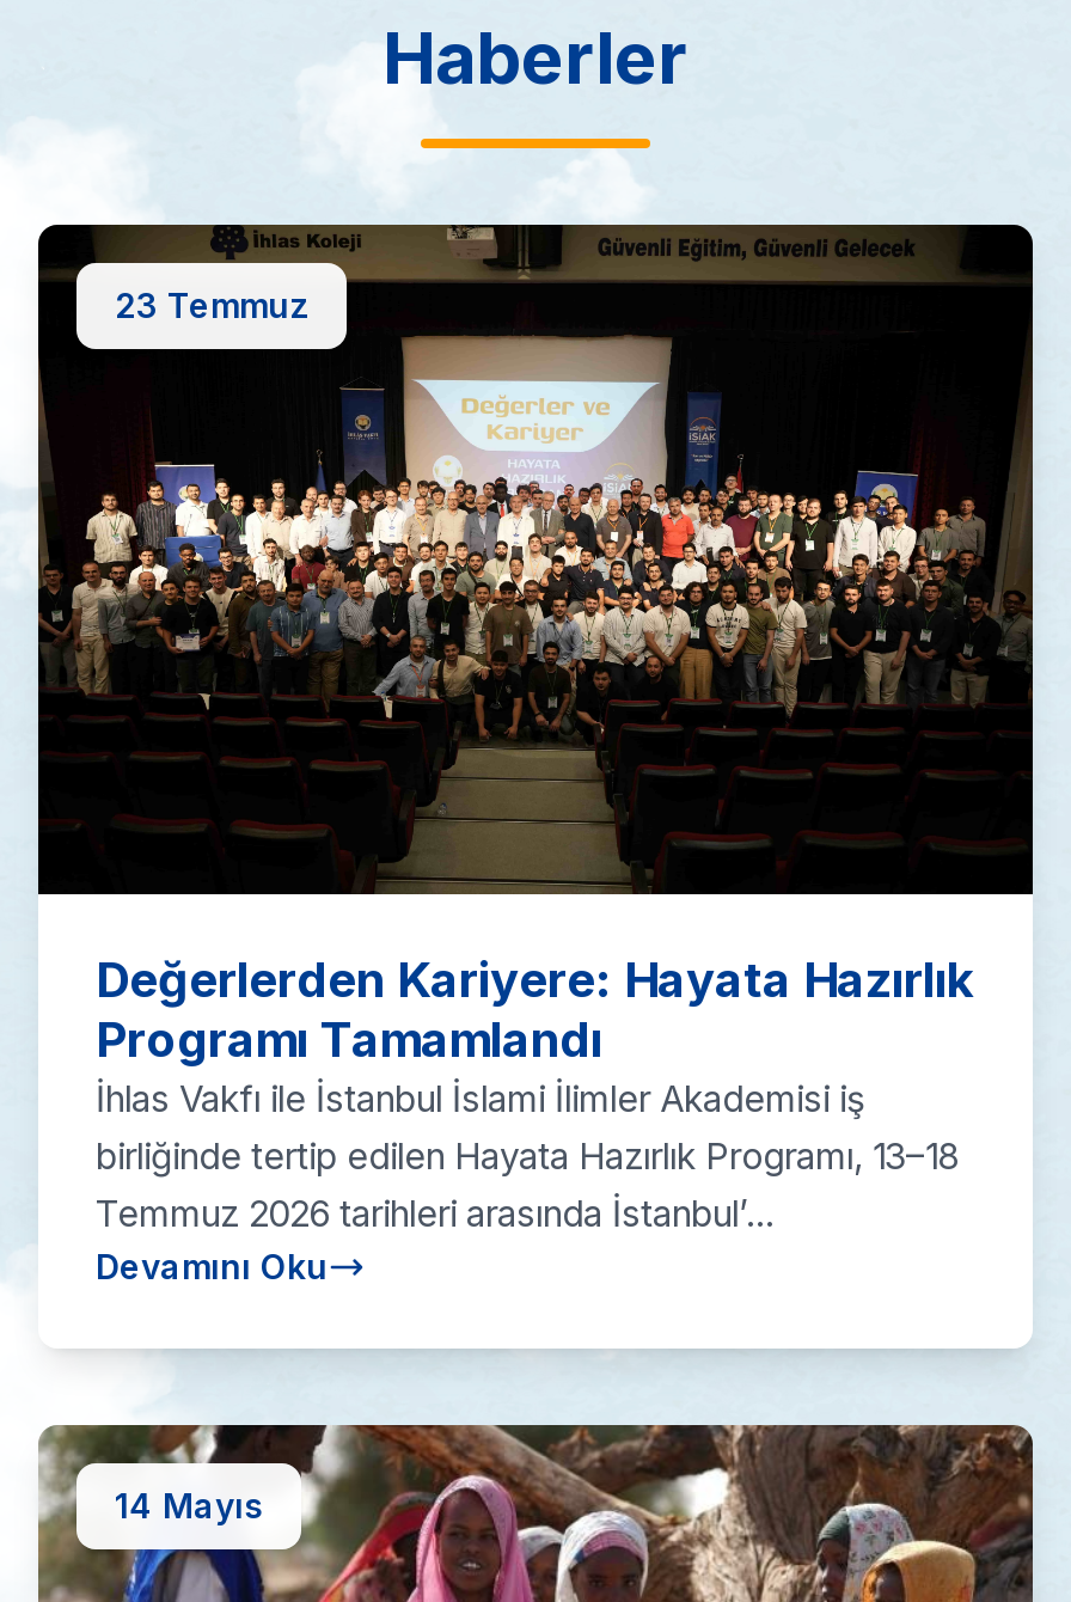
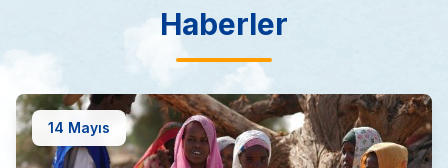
- [image]
- 23 Temmuz

- Değerlerden Kariyere: Hayata Hazırlık
- Programı Tamamlandı
- İhlas Vakfı ile İstanbul İslami İlimler Akademisi iş
- birliğinde tertip edilen Hayata Hazırlık Programı, 13–18
- Temmuz 2026 tarihleri arasında İstanbul’...
- Devamını Oku
